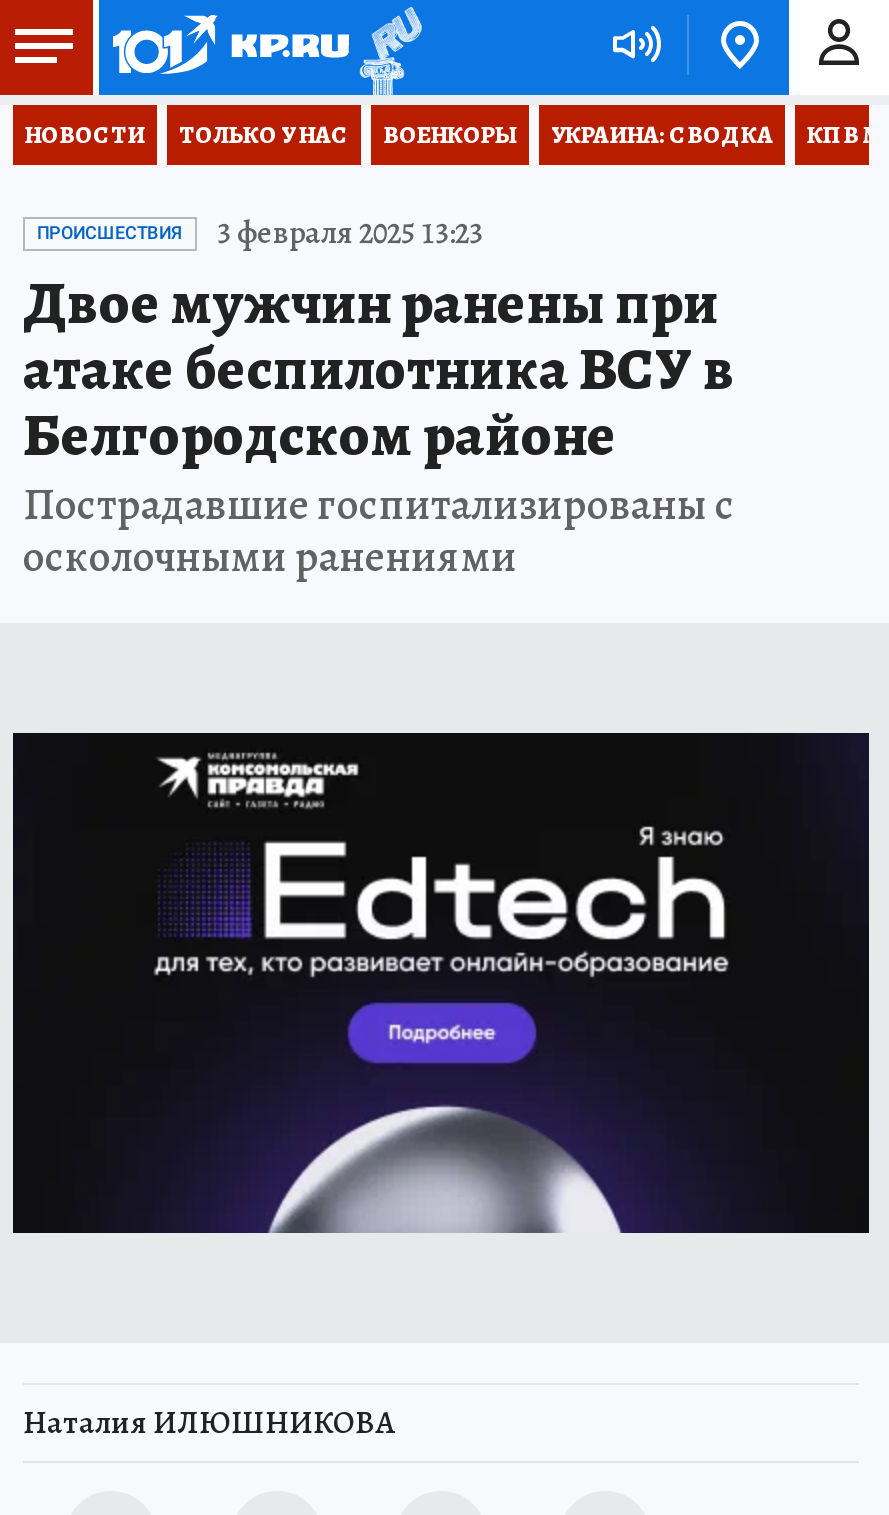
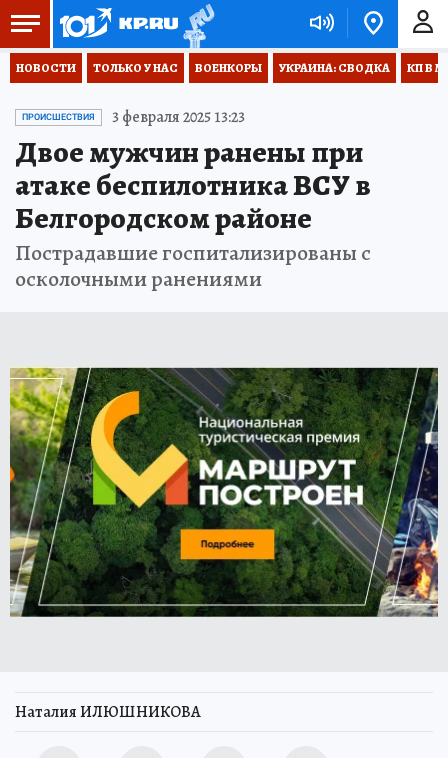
- [image]
+ [image]
